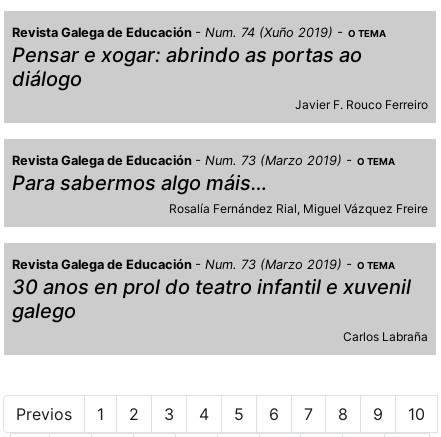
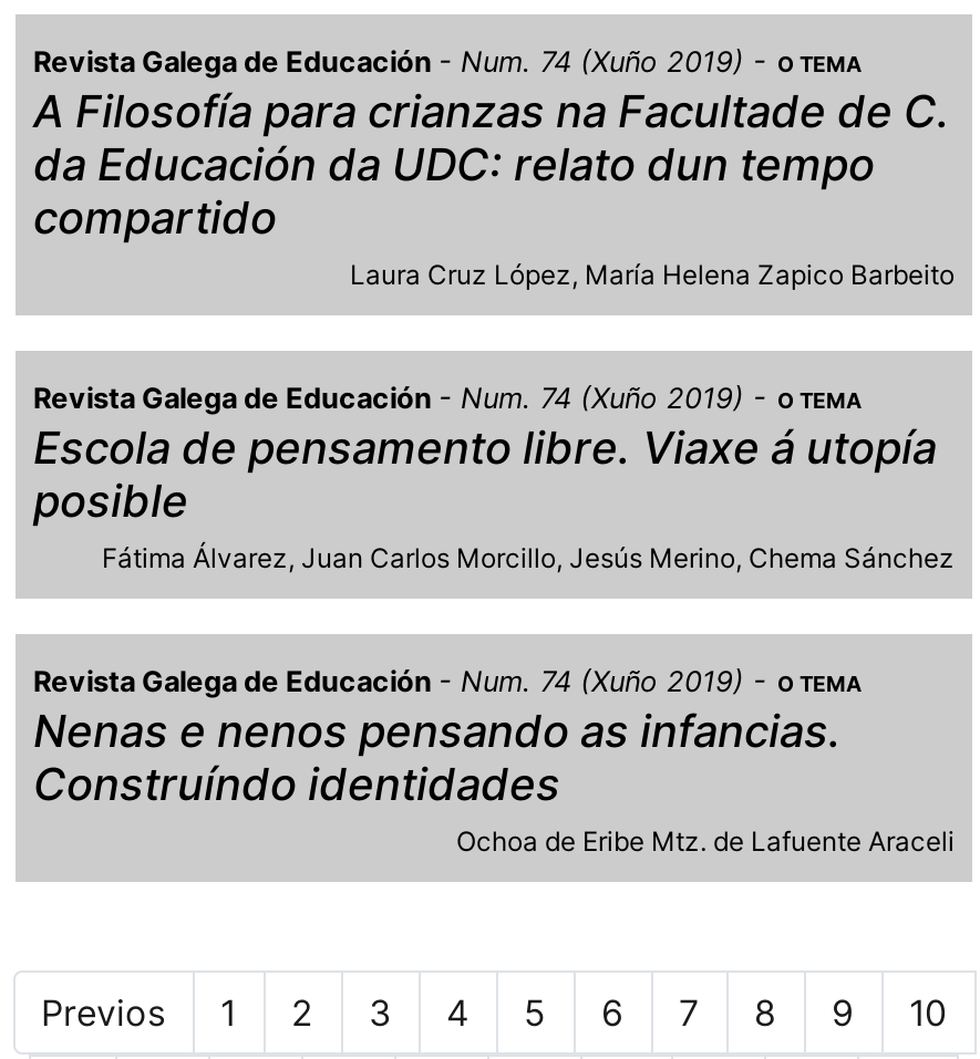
- Pensar e xogar: abrindo as portas ao
- diálogo
- Javier F. Rouco Ferreiro
+ A Filosofía para crianzas na Facultade de C.
+ da Educación da UDC: relato dun tempo
+ compartido
+ Laura Cruz López María Helena Zapico Barbeito

- Revista Galega de Educación Num. 73 (Marzo 2019) O TEMA
+ Revista Galega de Educación Num. 74 (Xuño 2019) O TEMA

- Para sabermos algo máis…
- Rosalía Fernández Rial Miguel Vázquez Freire
+ Escola de pensamento libre. Viaxe á utopía
+ posible
+ Fátima Álvarez Juan Carlos Morcillo Jesús Merino Chema Sánchez

- Revista Galega de Educación Num. 73 (Marzo 2019) O TEMA
+ Revista Galega de Educación Num. 74 (Xuño 2019) O TEMA

- 30 anos en prol do teatro infantil e xuvenil
- galego
- Carlos Labraña
+ Nenas e nenos pensando as infancias.
+ Construíndo identidades
+ Ochoa de Eribe Mtz. de Lafuente Araceli
